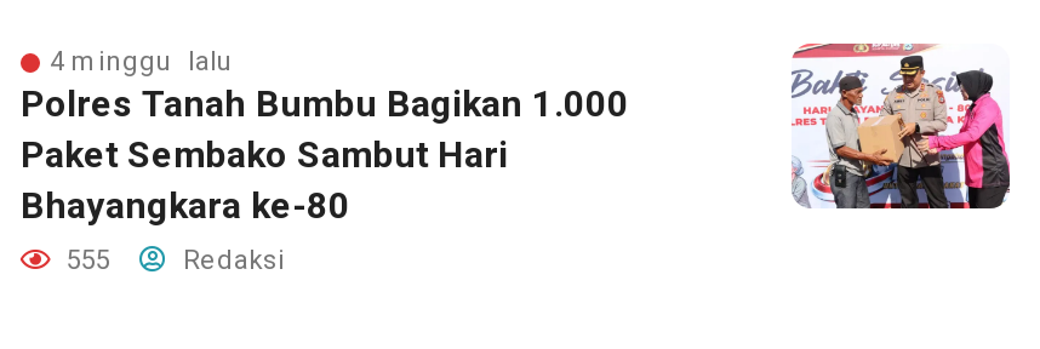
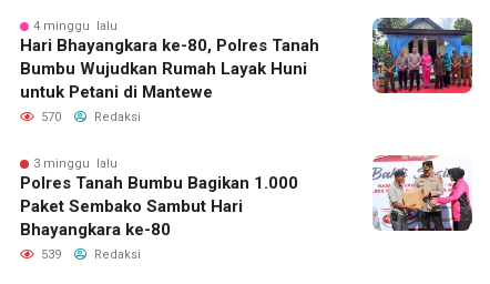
+ [image]

+ Hari Bhayangkara ke-80, Polres Tanah
+ Bumbu Wujudkan Rumah Layak Huni
+ untuk Petani di Mantewe
+ 570
+ Redaksi
+ 3 minggu lalu

- 555
+ 539
